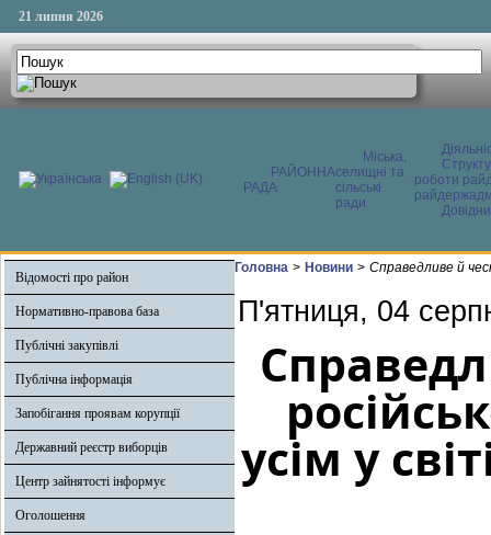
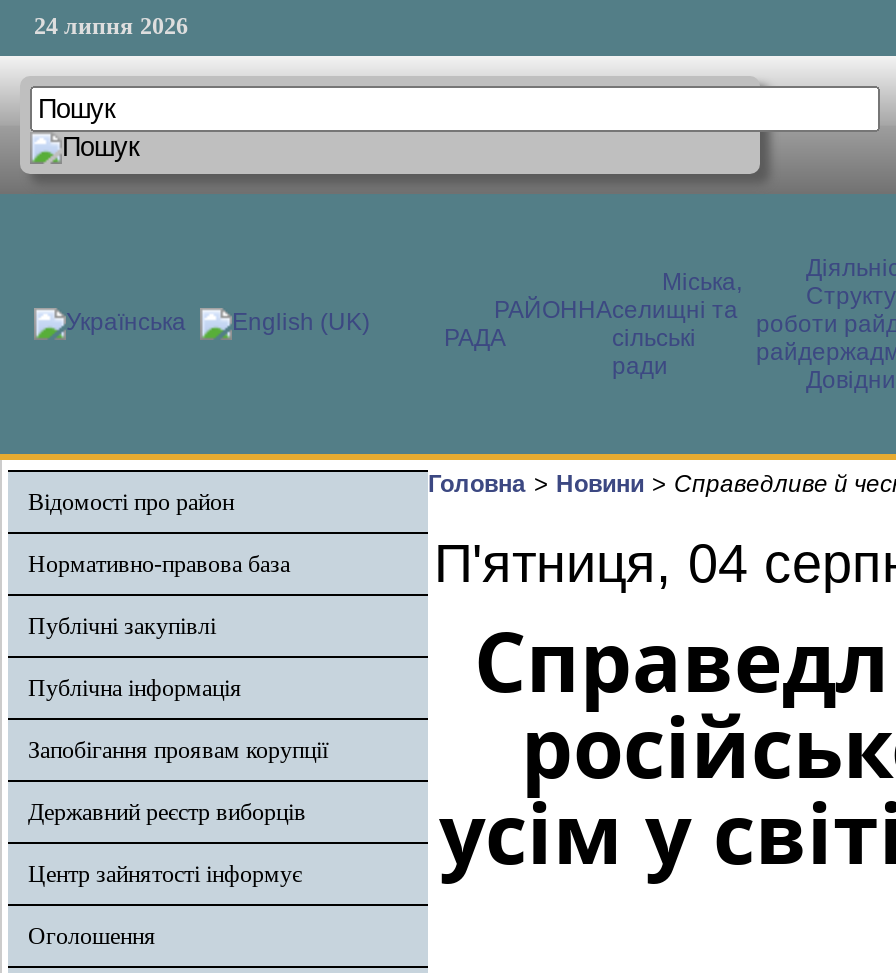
- 21 липня 2026
+ 24 липня 2026
